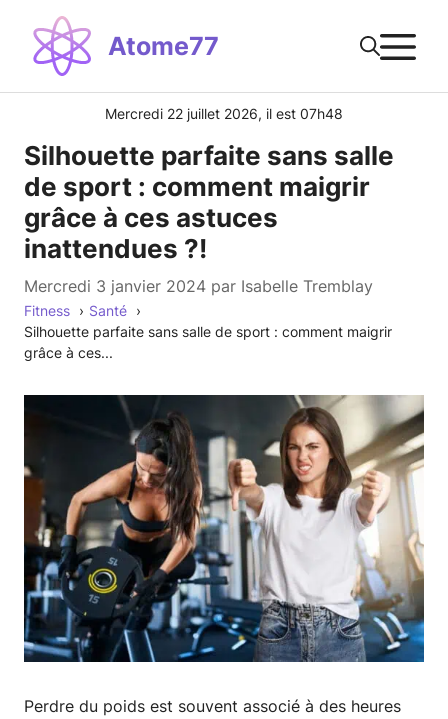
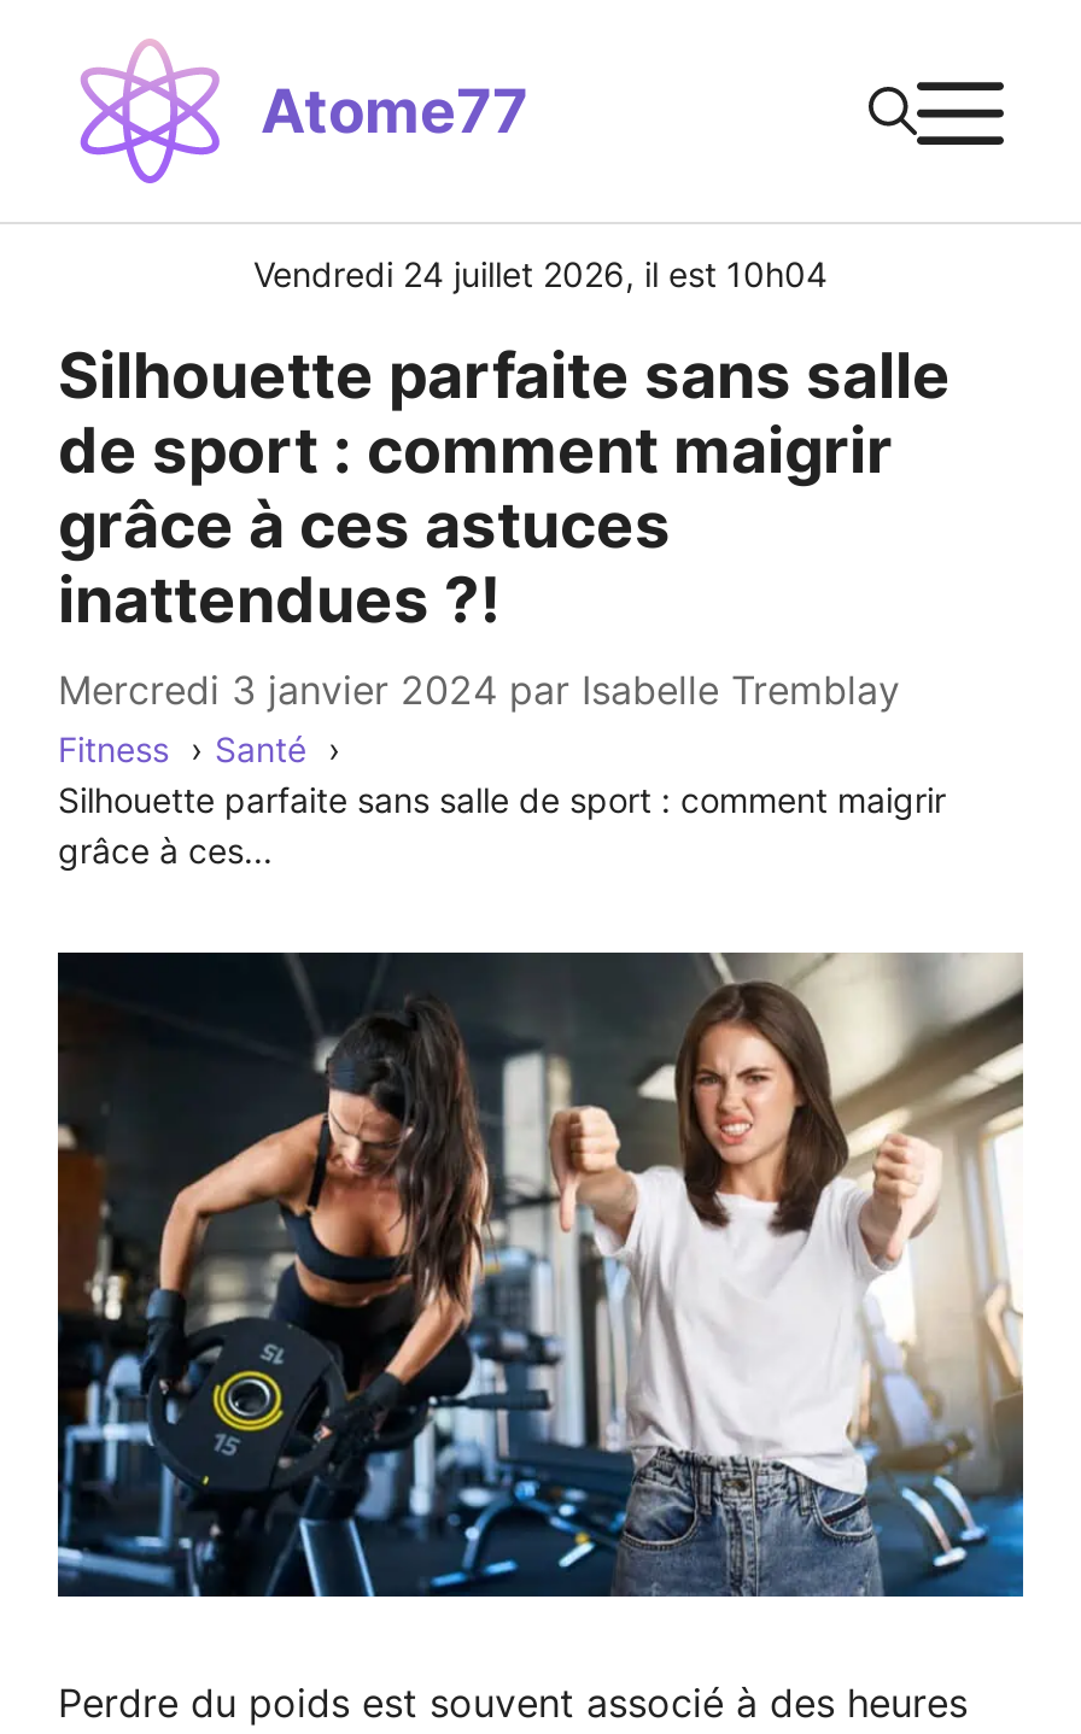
- Mercredi 22 juillet 2026, il est 07h48
+ Vendredi 24 juillet 2026, il est 10h04
